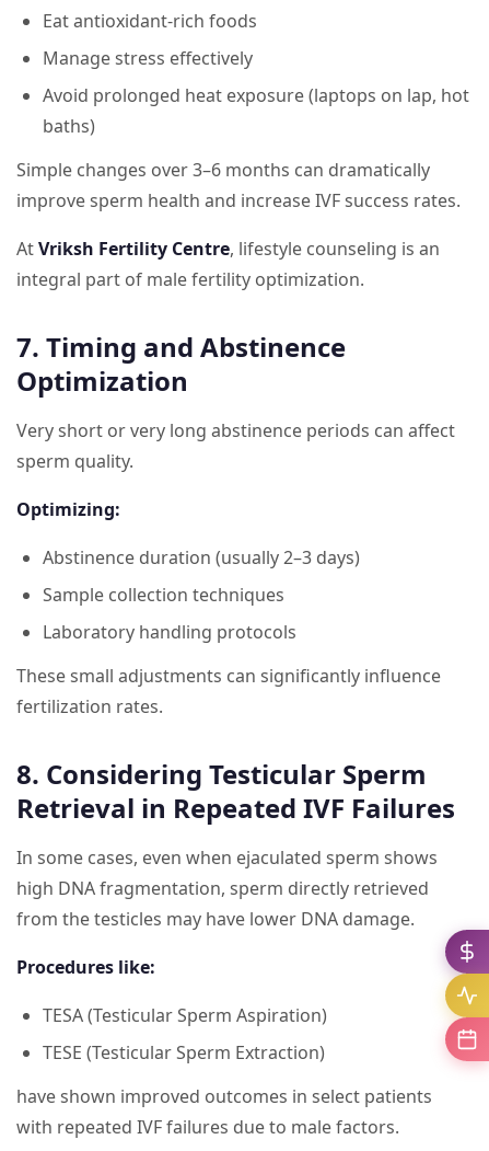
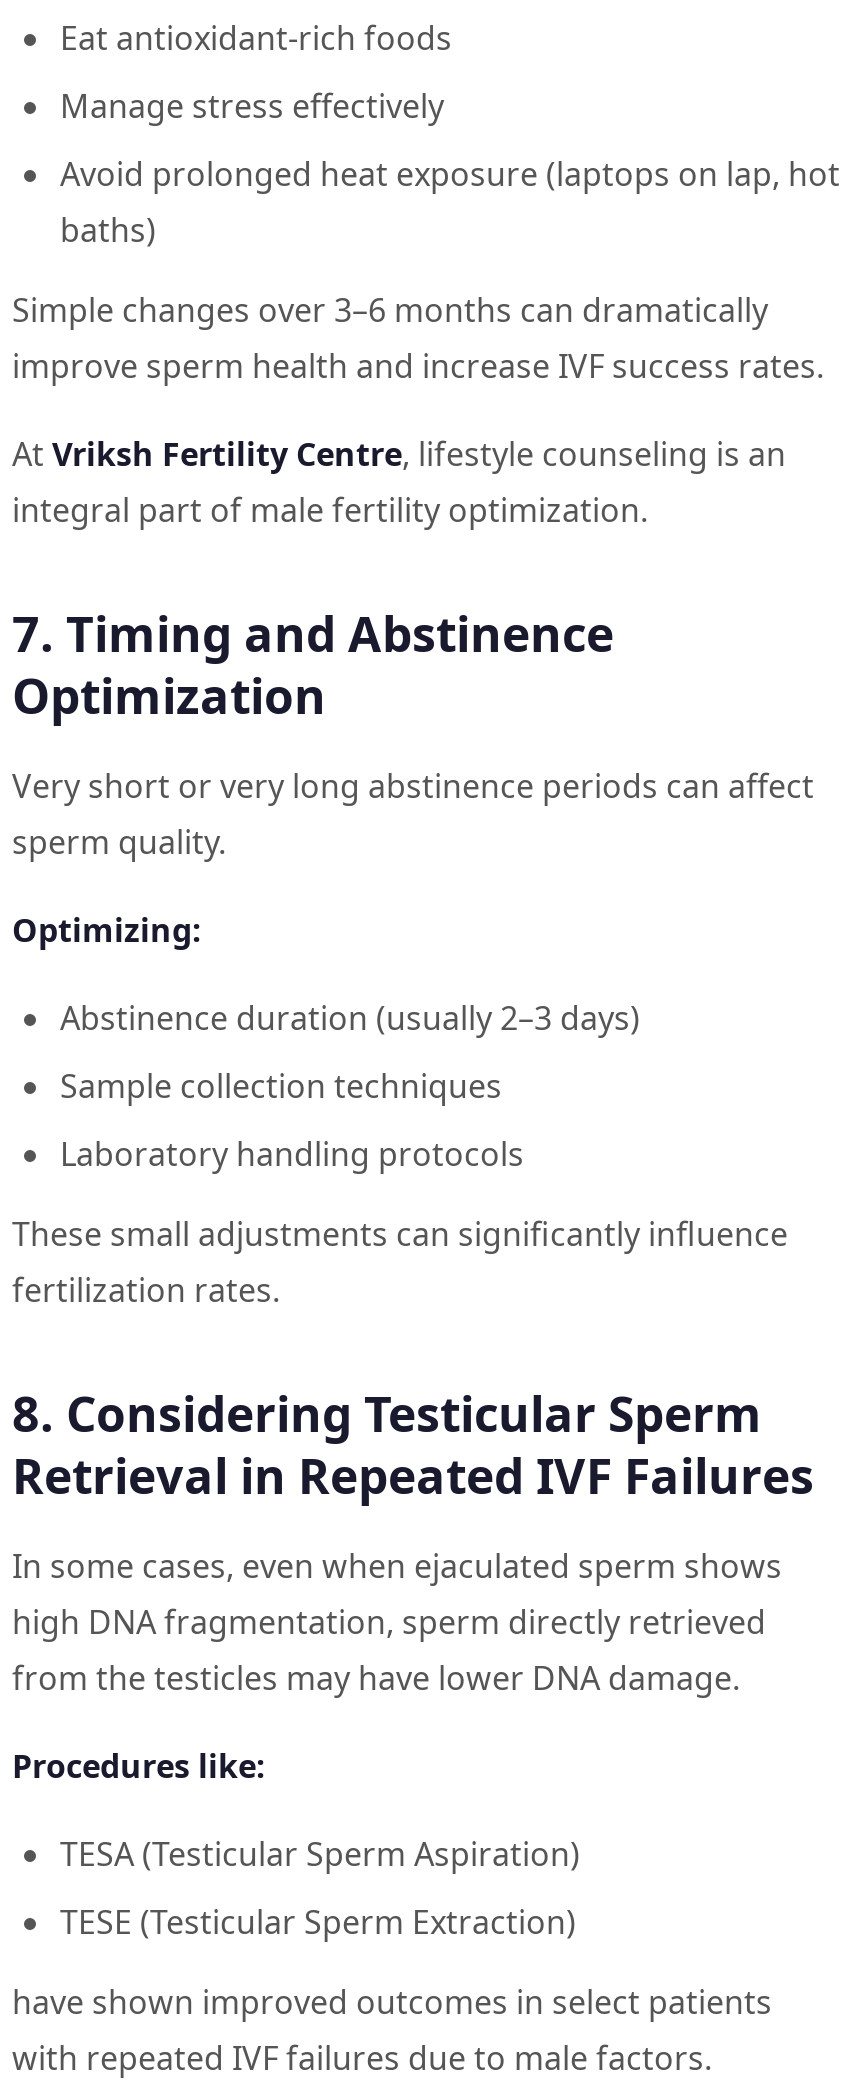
- [image]
